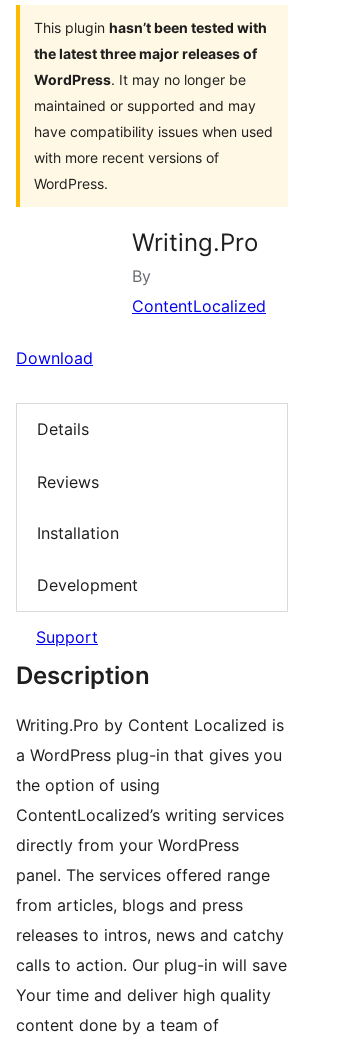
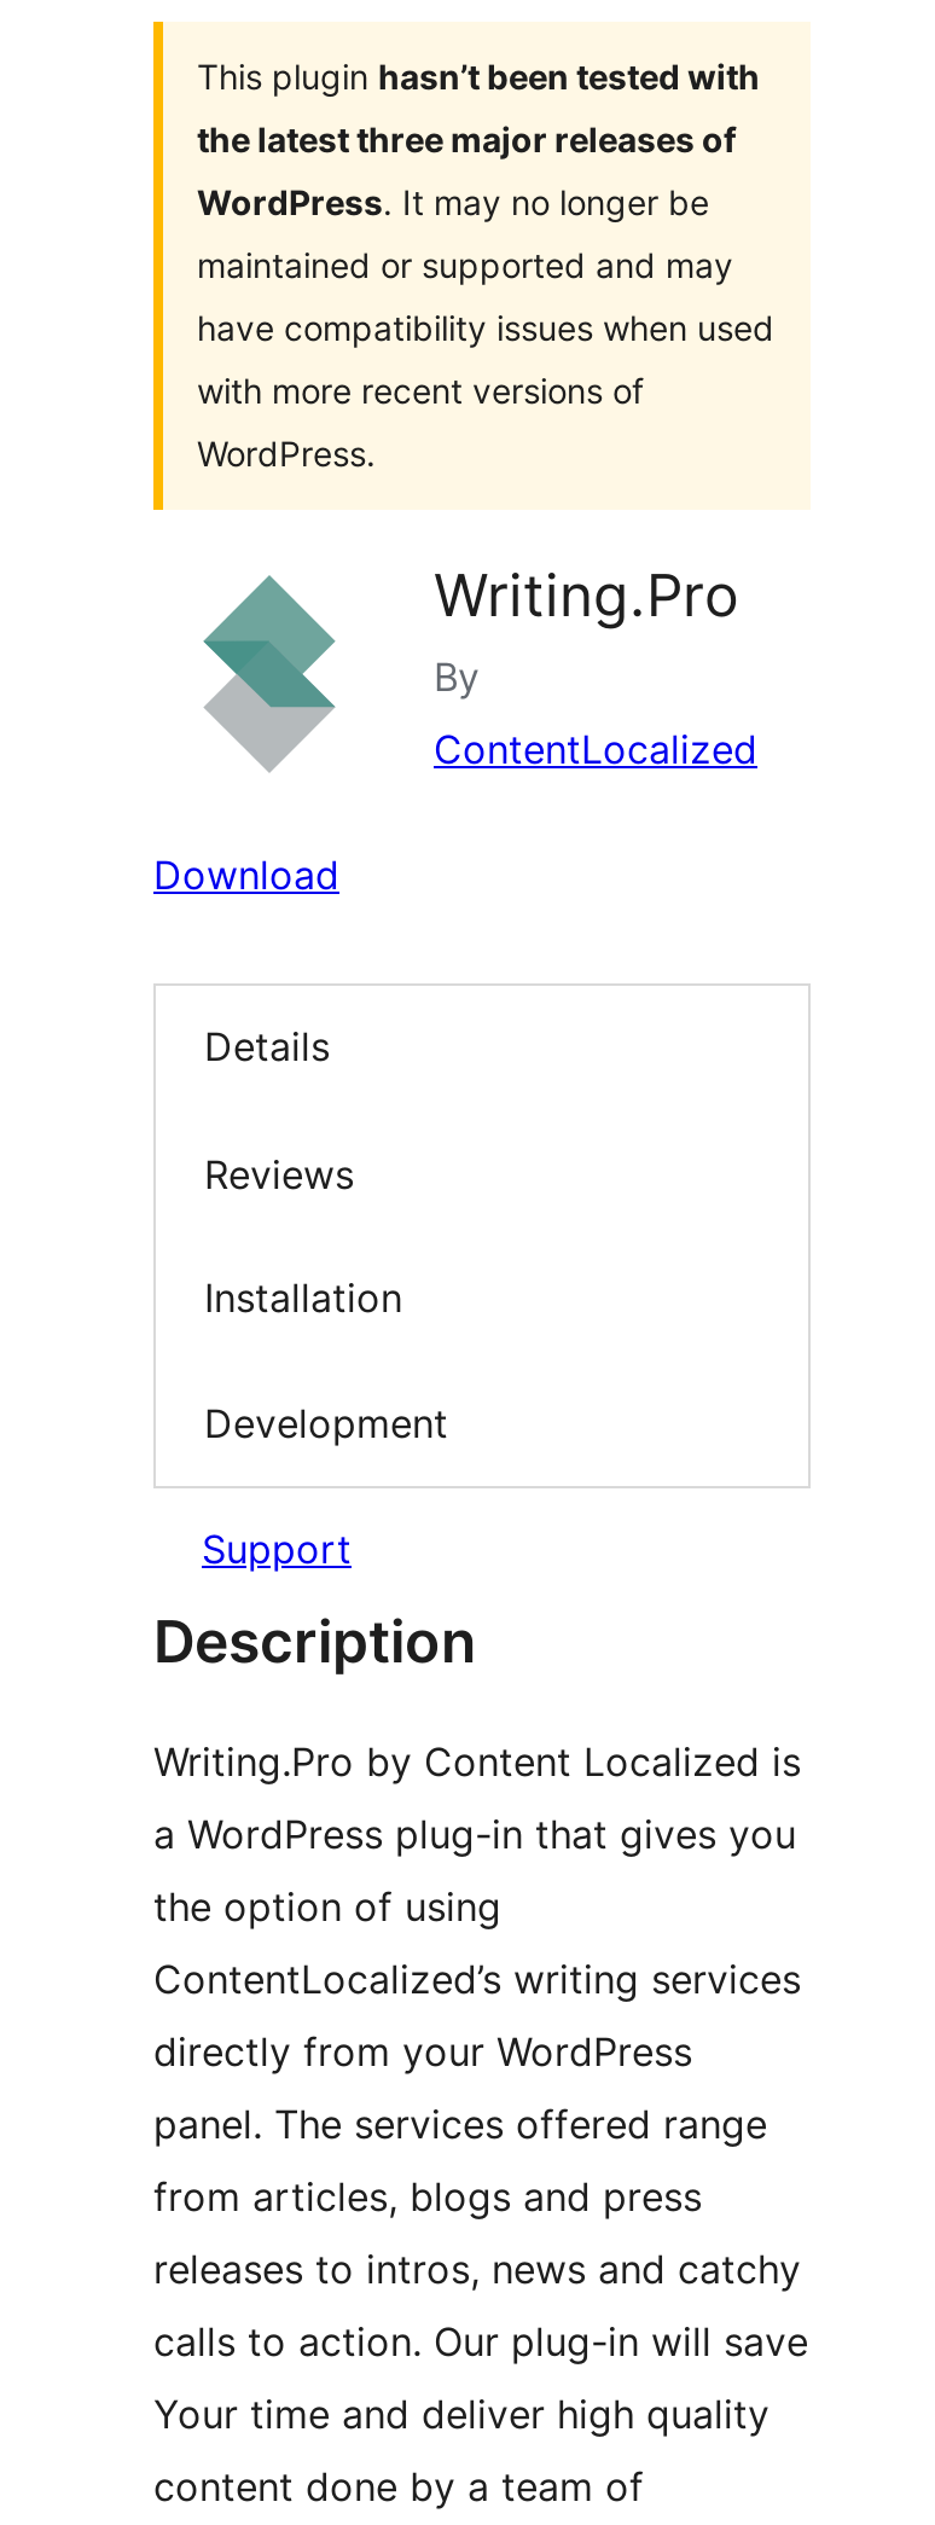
+ [image]
